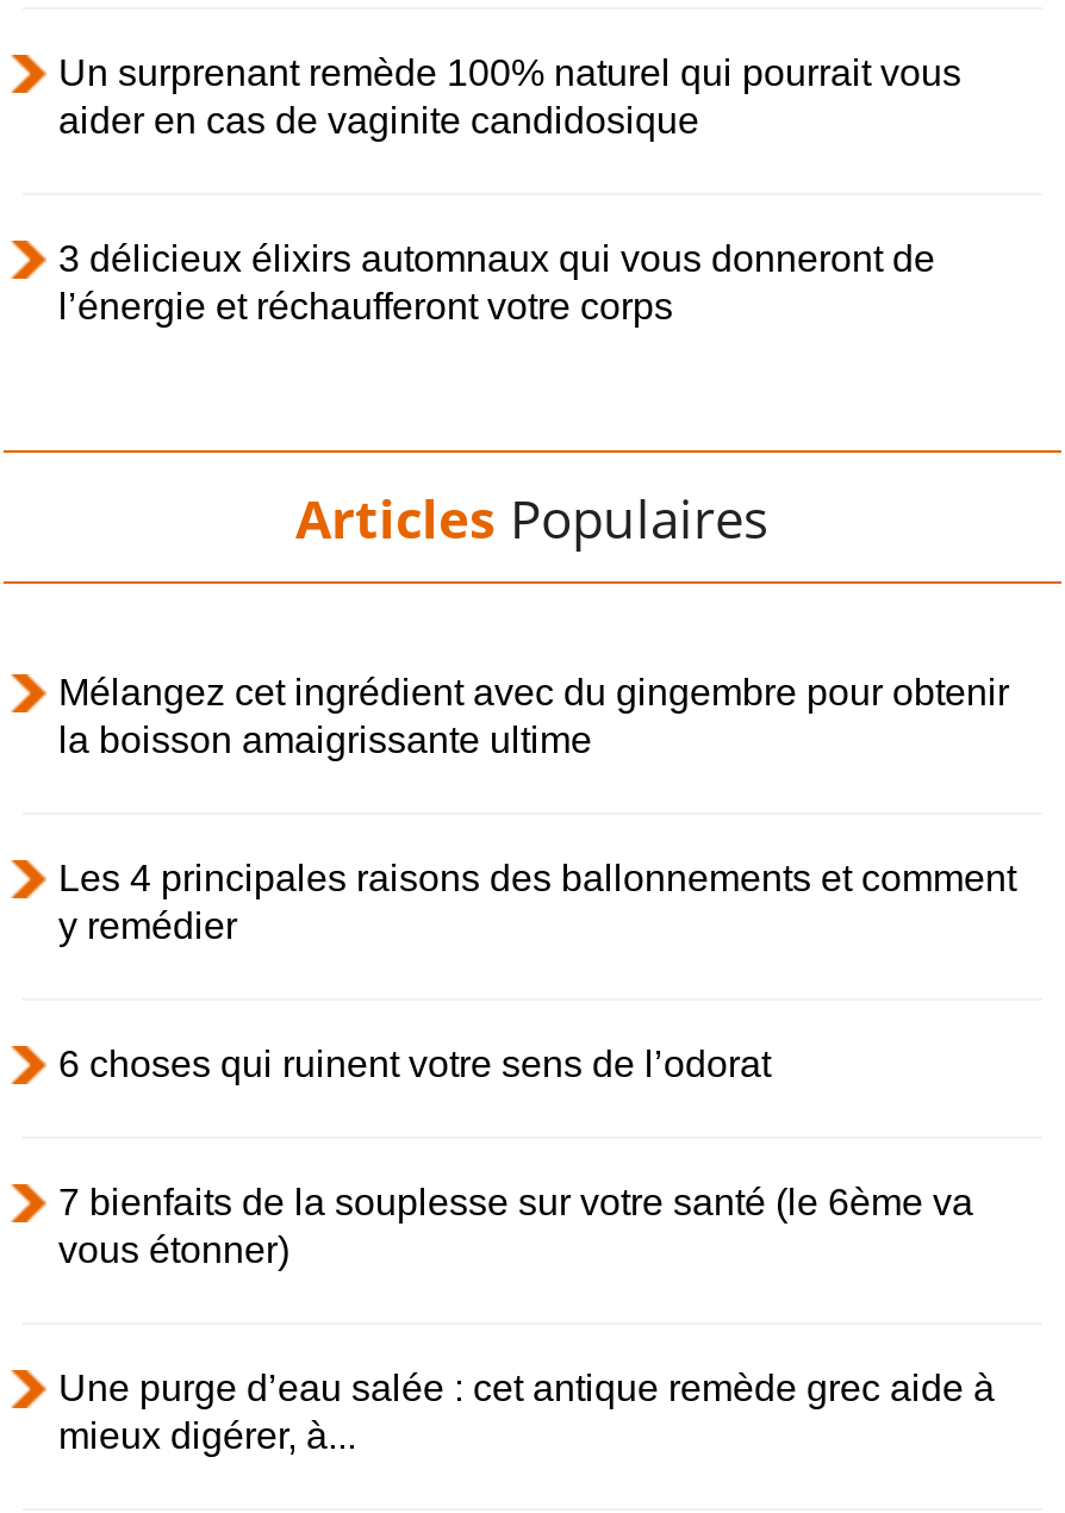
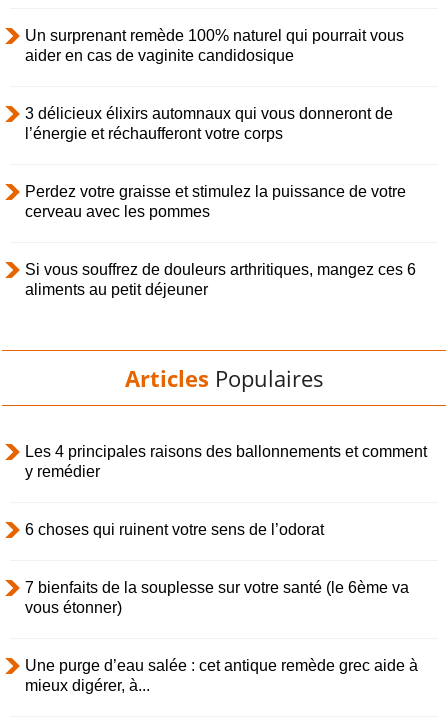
+ Perdez votre graisse et stimulez la puissance de votre
+ cerveau avec les pommes
+ Si vous souffrez de douleurs arthritiques, mangez ces 6
+ aliments au petit déjeuner

moved down: Articles Populaires

- Mélangez cet ingrédient avec du gingembre pour obtenir
- la boisson amaigrissante ultime
